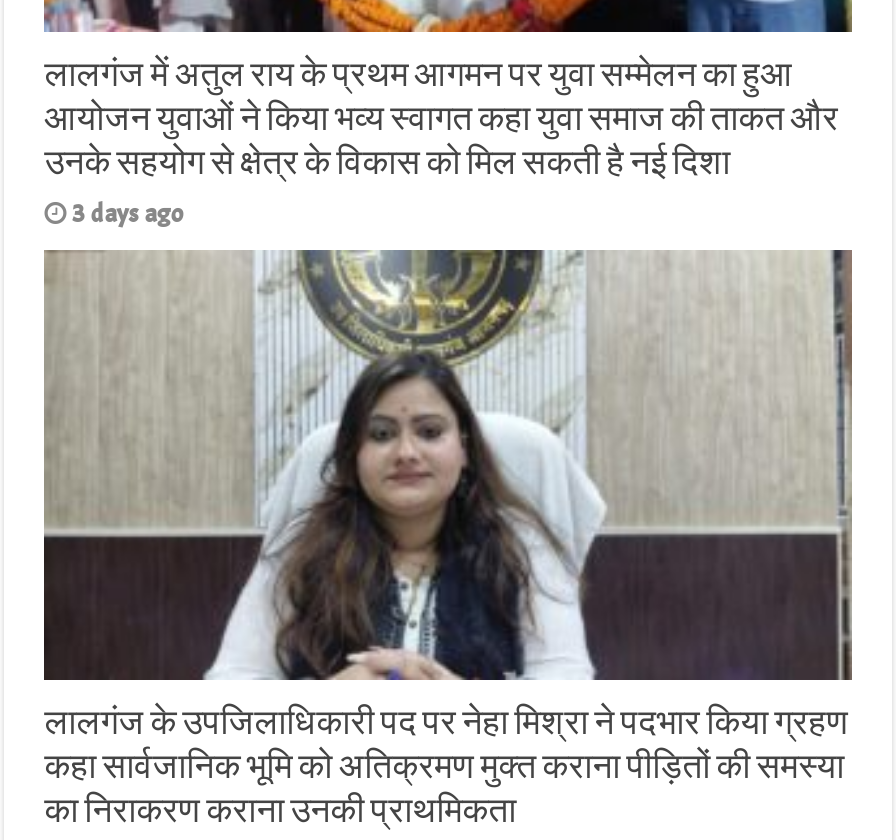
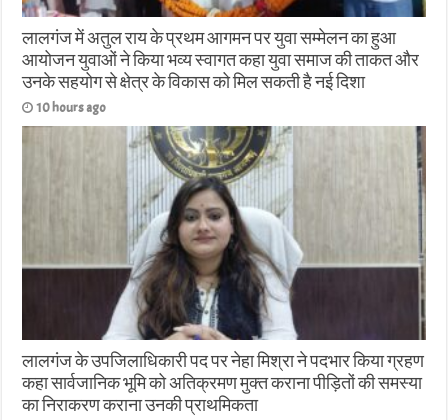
- 3 days ago
+ 10 hours ago
